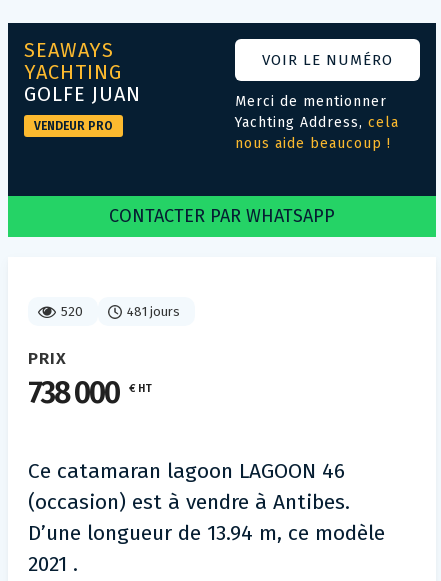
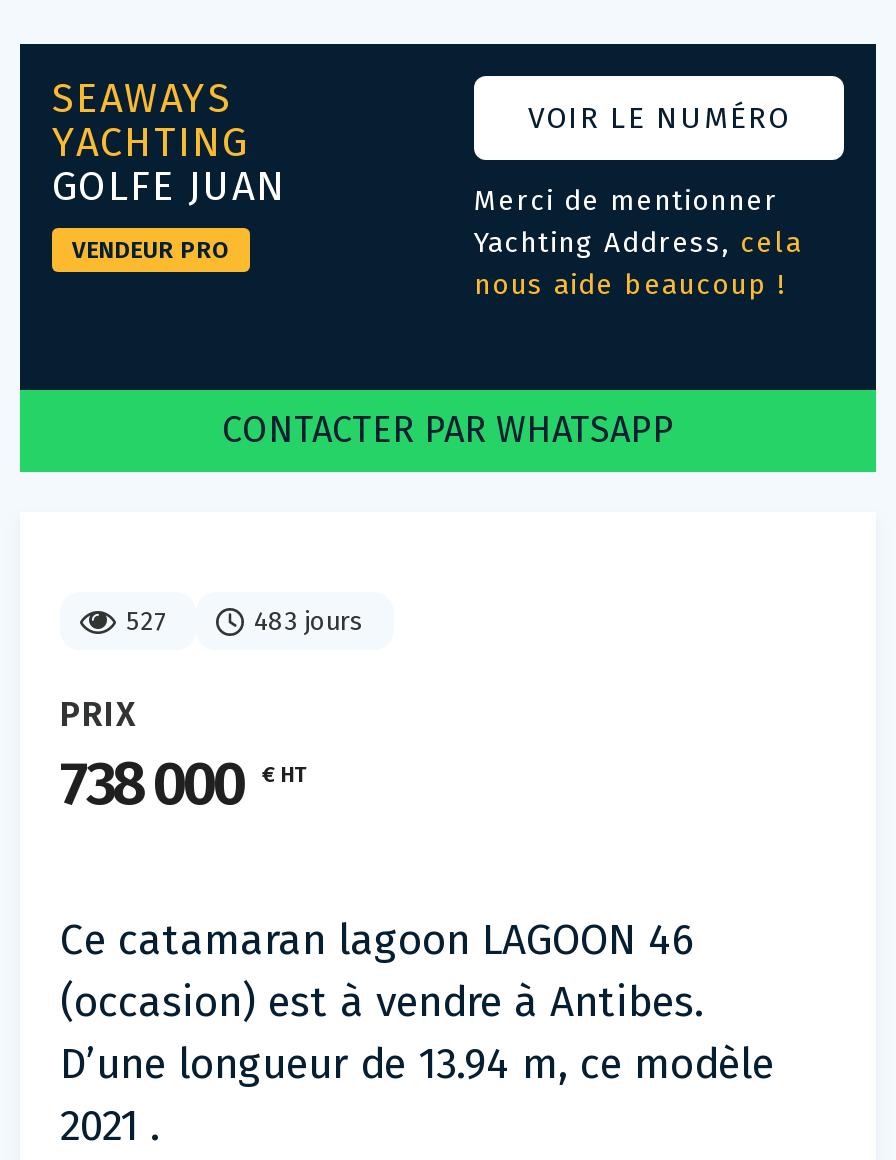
- 520
+ 527

- 481 jours
+ 483 jours
